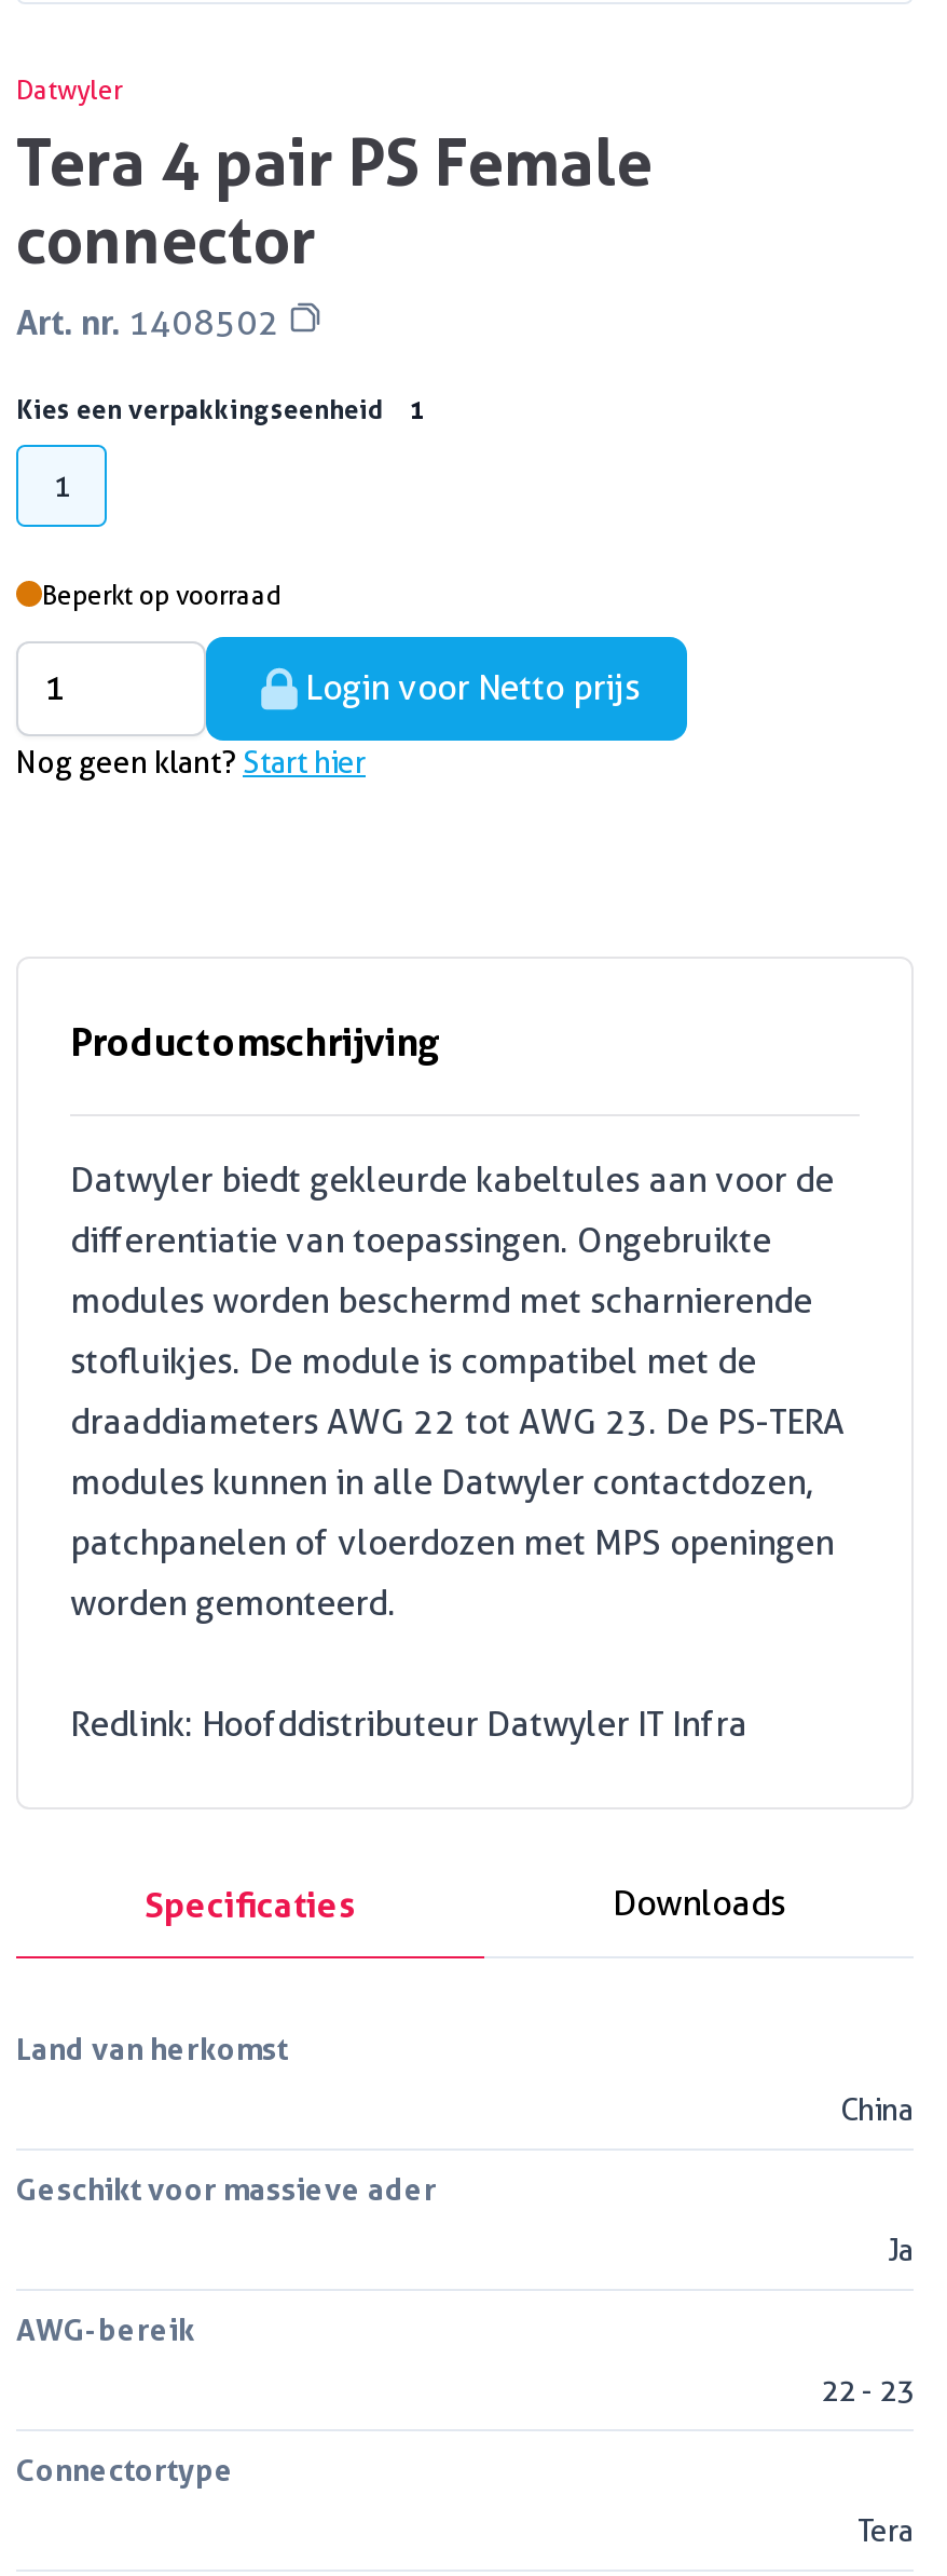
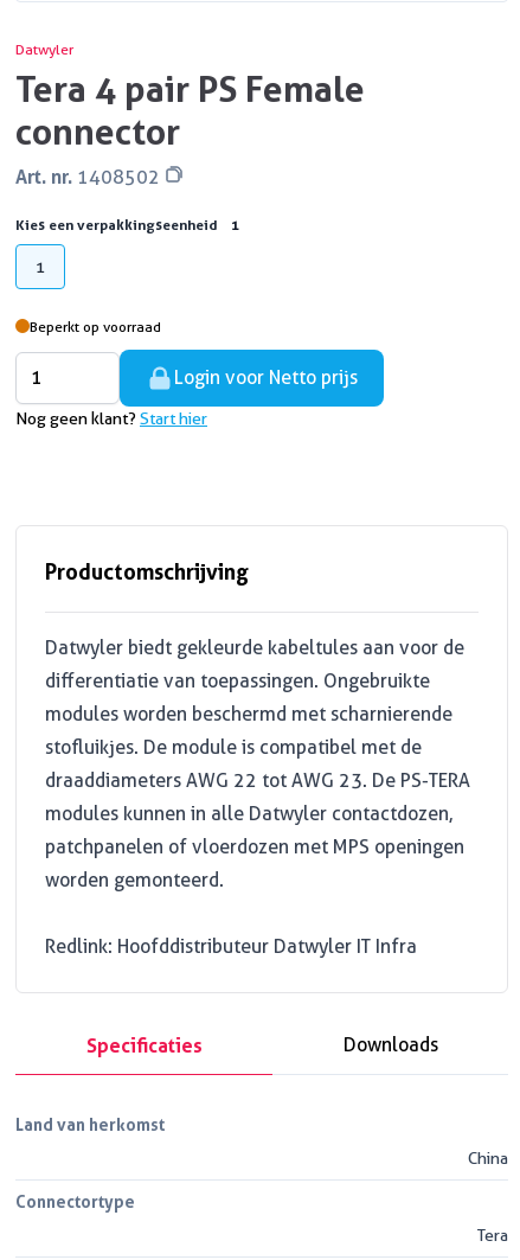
- Geschikt voor massieve ader
- Ja
- AWG-bereik
- 22 - 23
